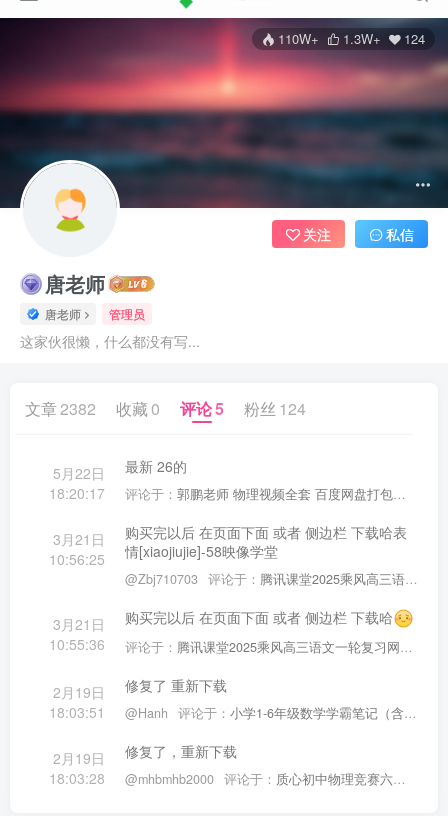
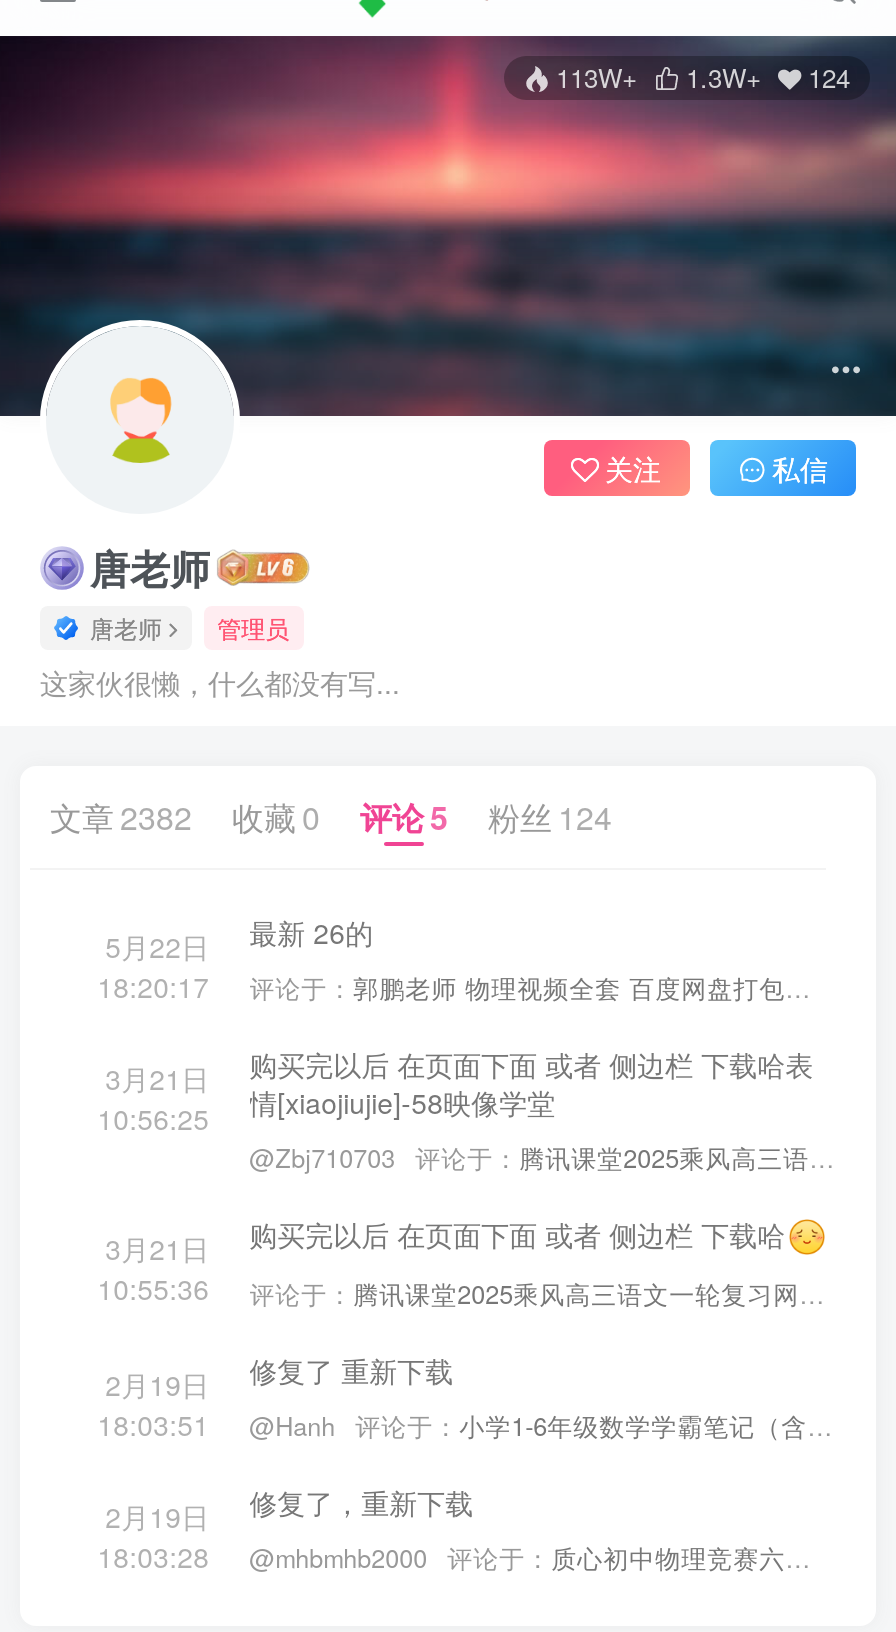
- 110W+ 1.3W+ 124
+ 113W+ 1.3W+ 124
